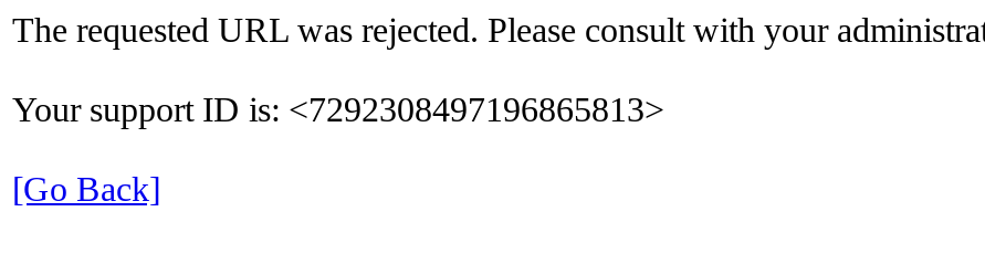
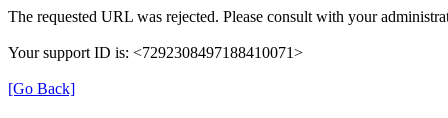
- Your support ID is: <7292308497196865813>
+ Your support ID is: <7292308497188410071>
